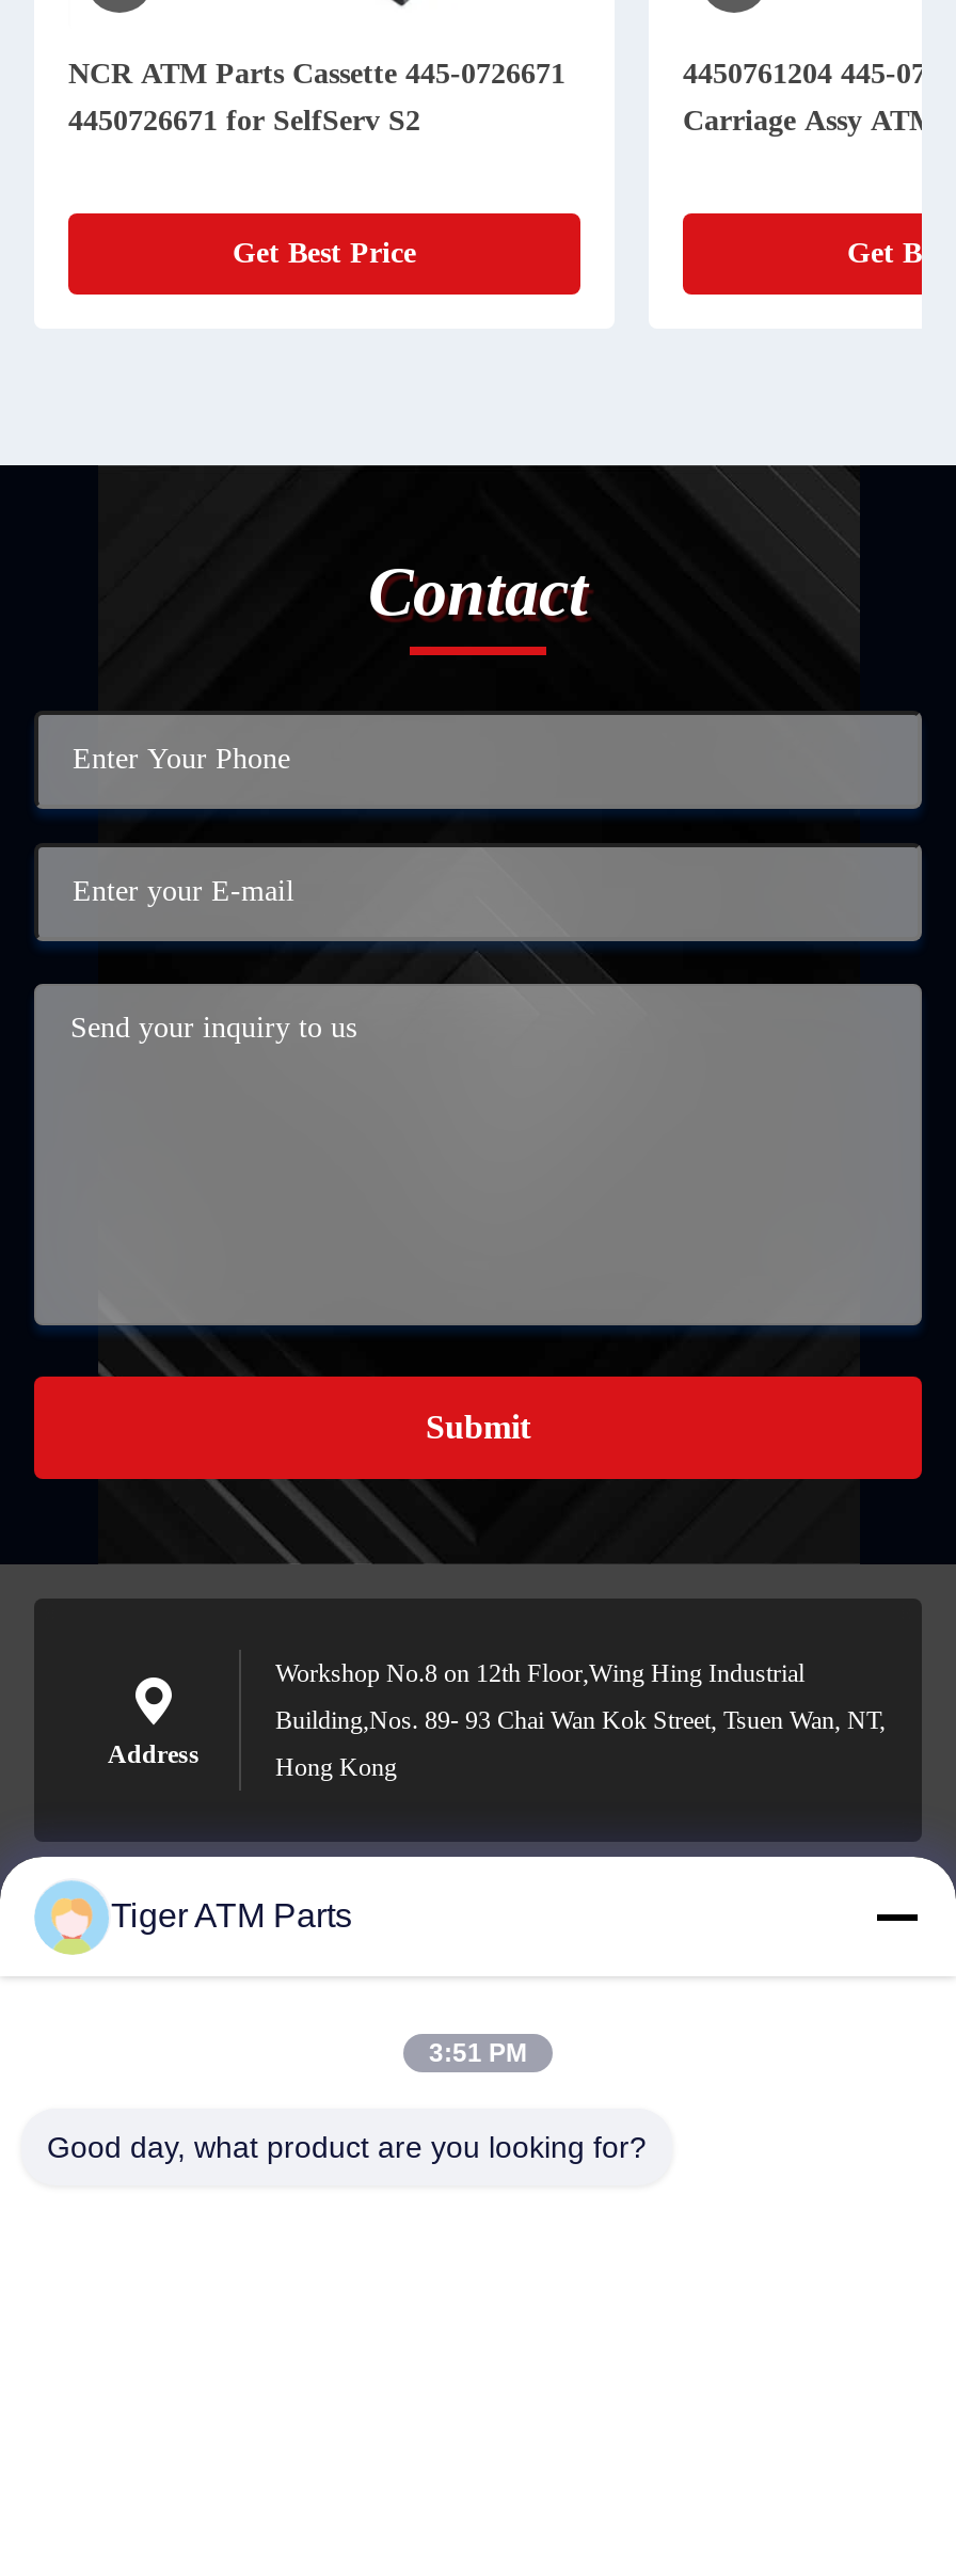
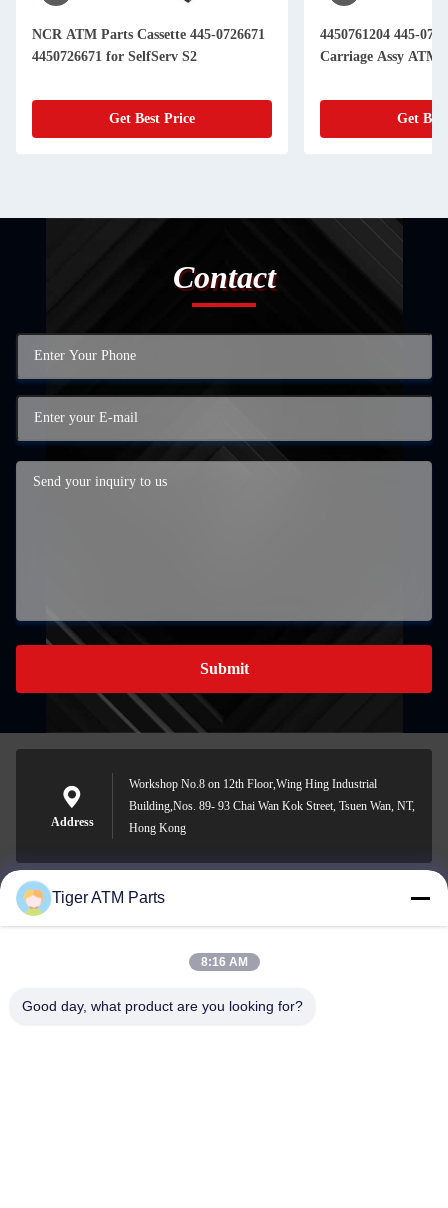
- 3:51 PM
+ 8:16 AM
